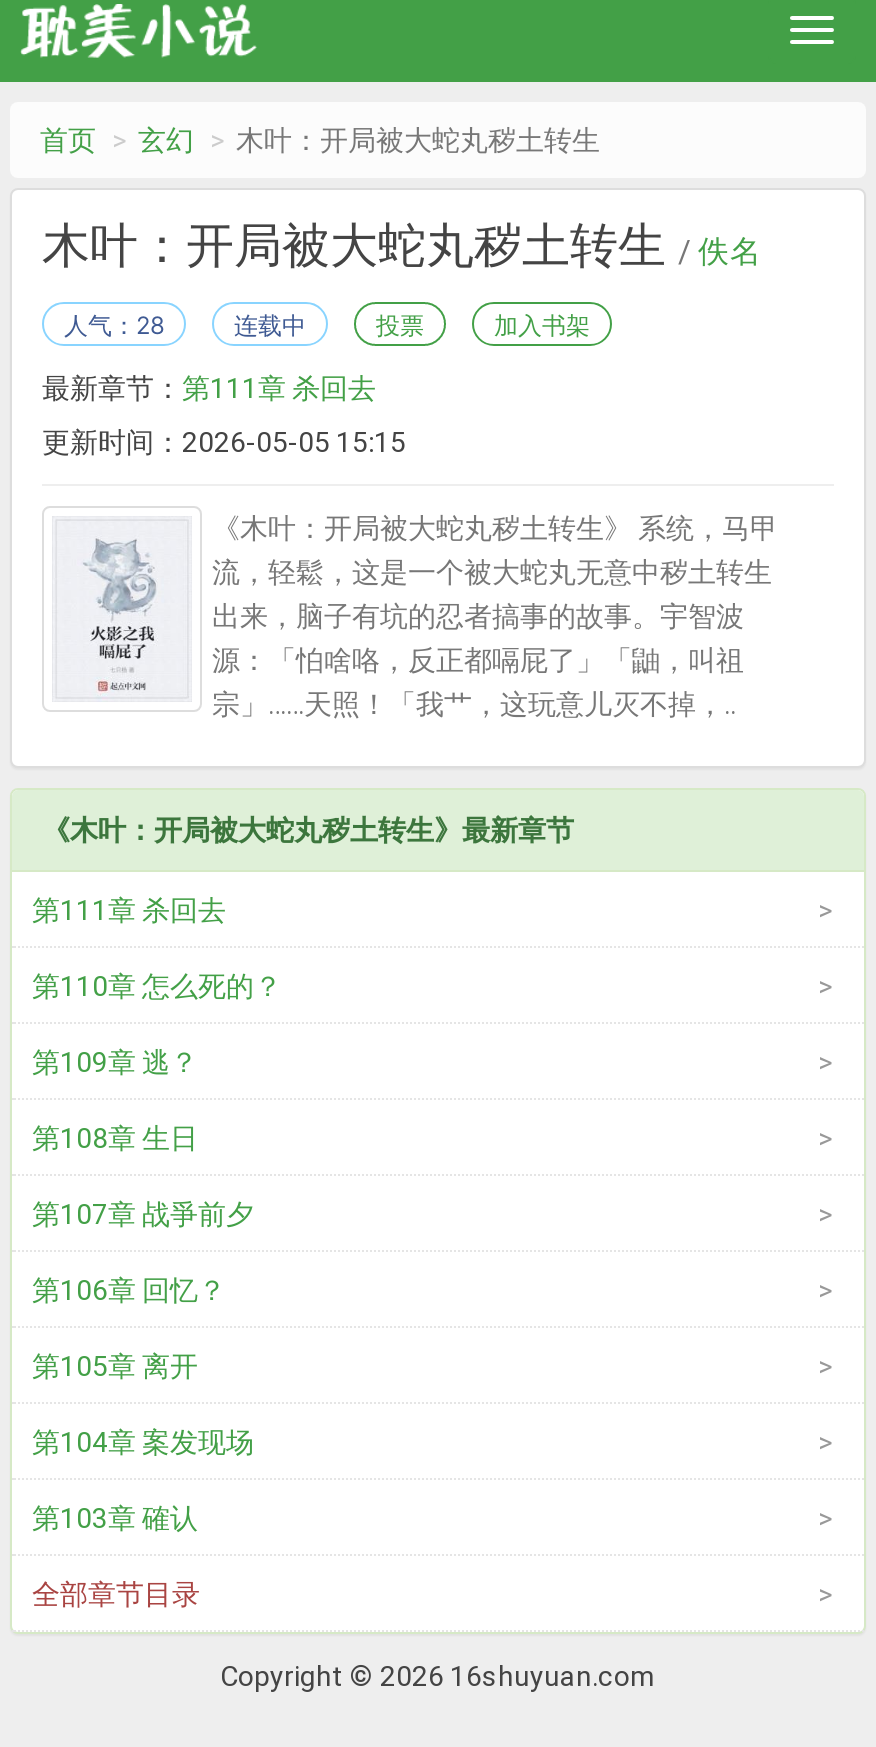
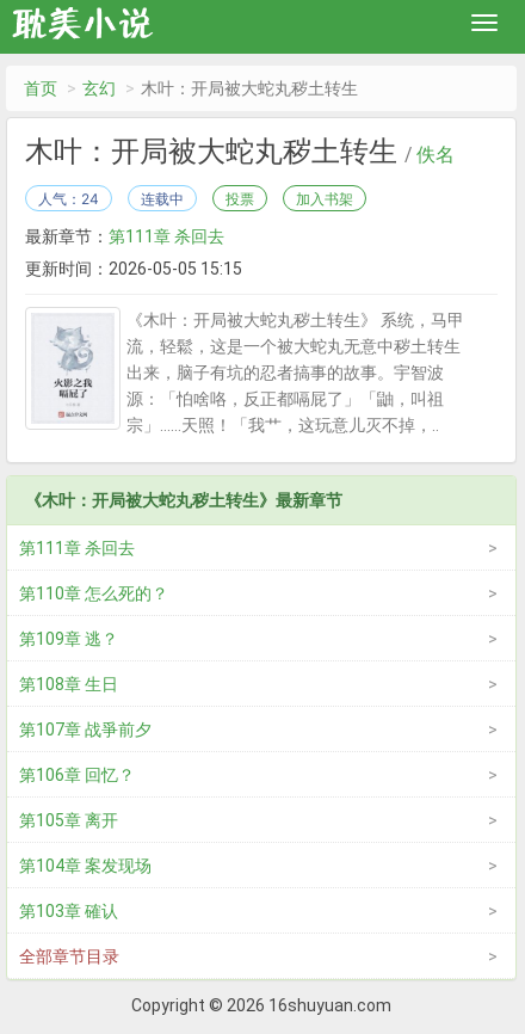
- 人气：28
+ 人气：24
